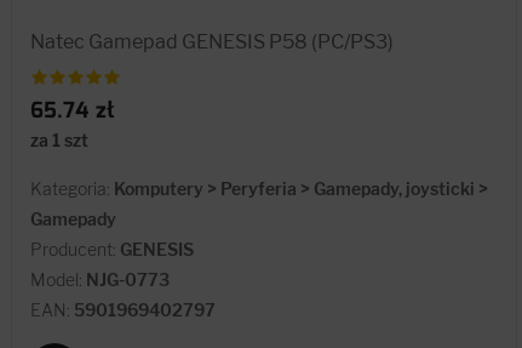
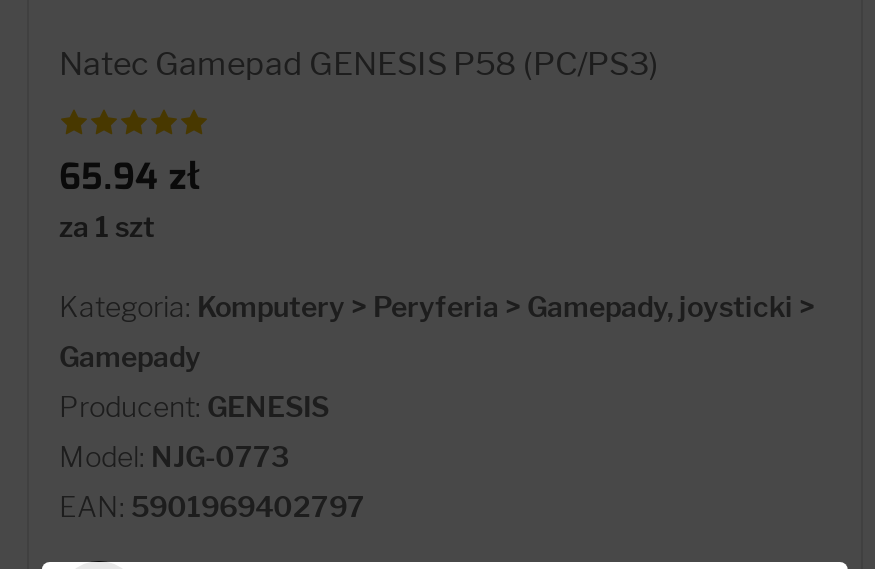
- 65.74 zł
+ 65.94 zł
